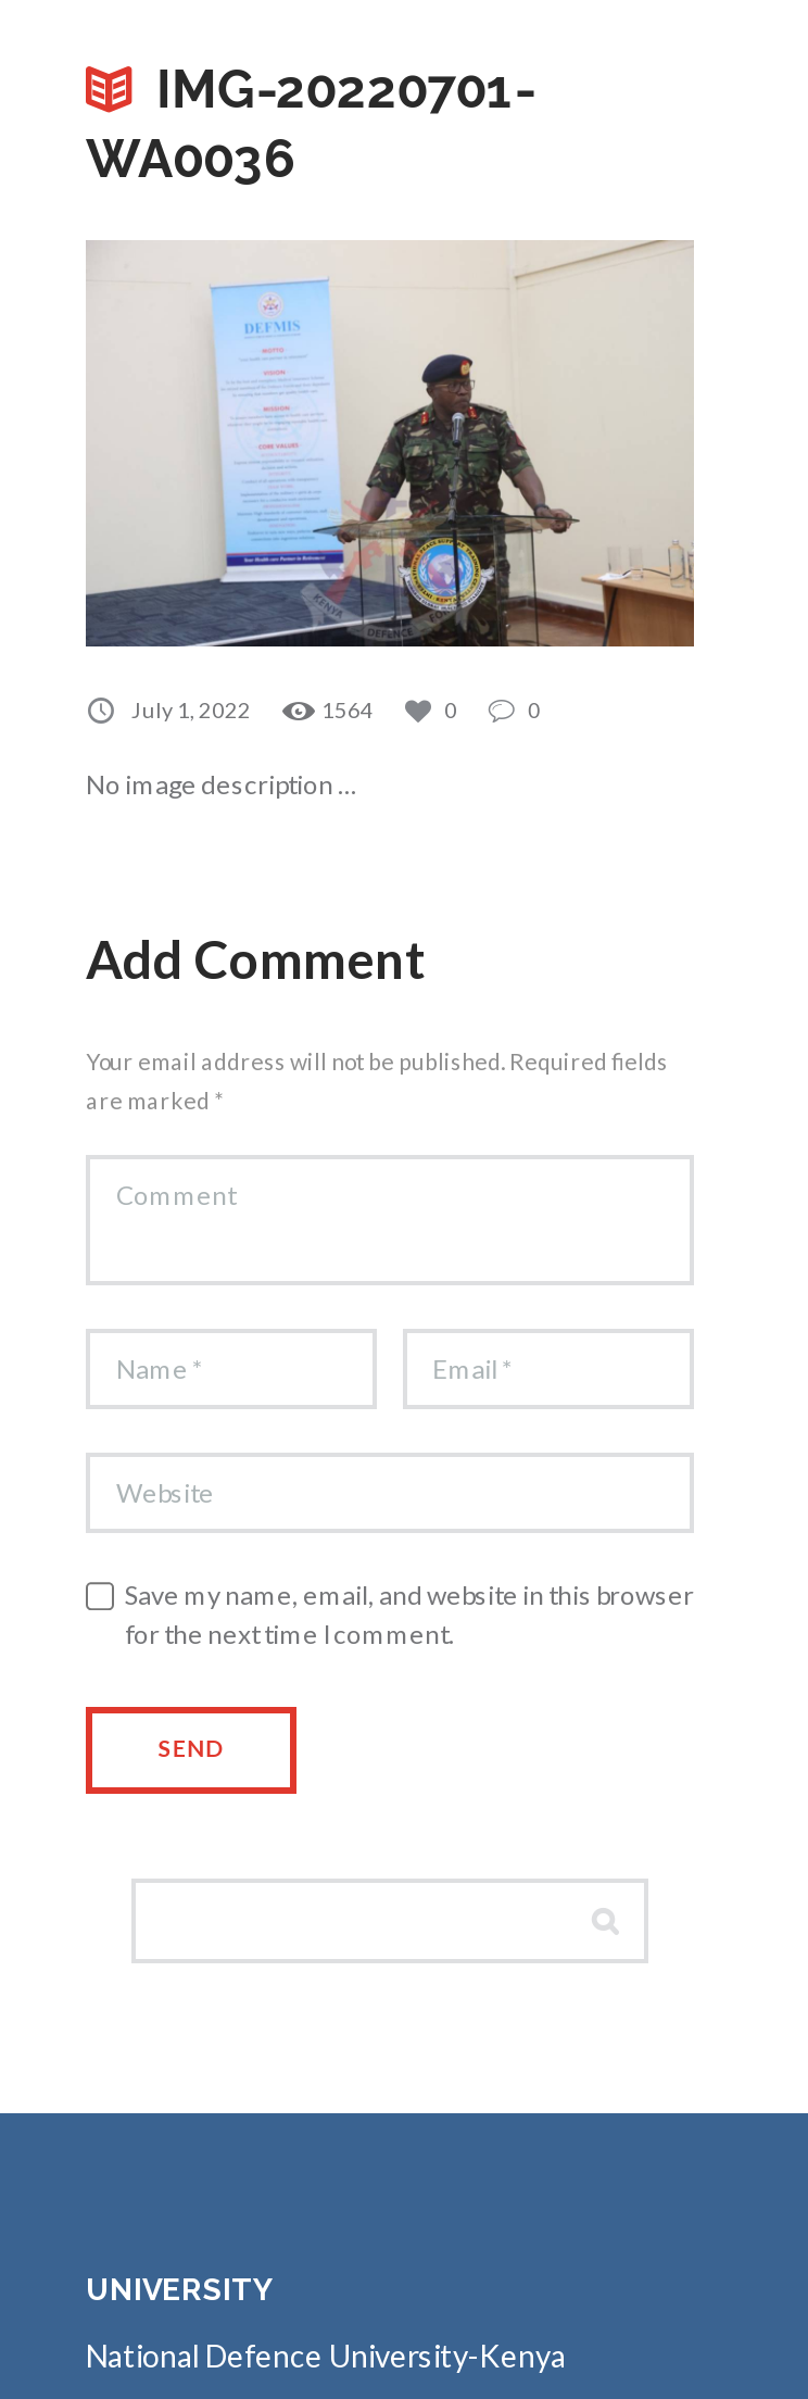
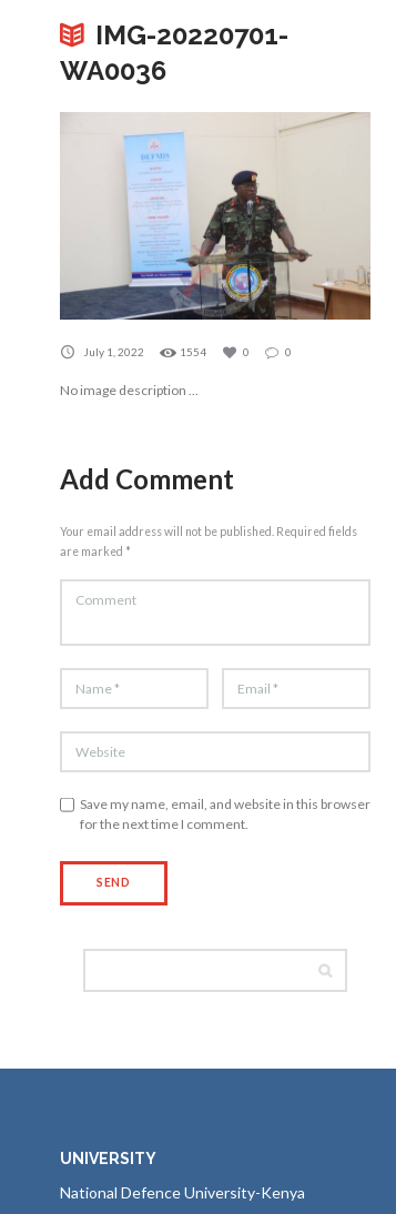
- 1564
+ 1554
